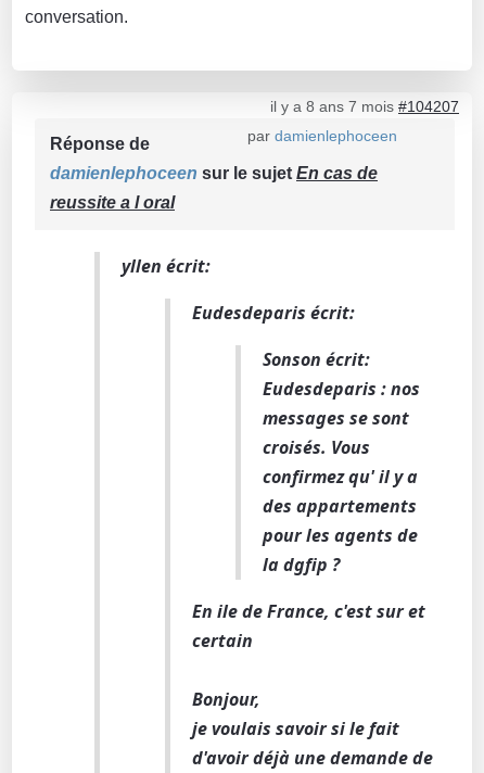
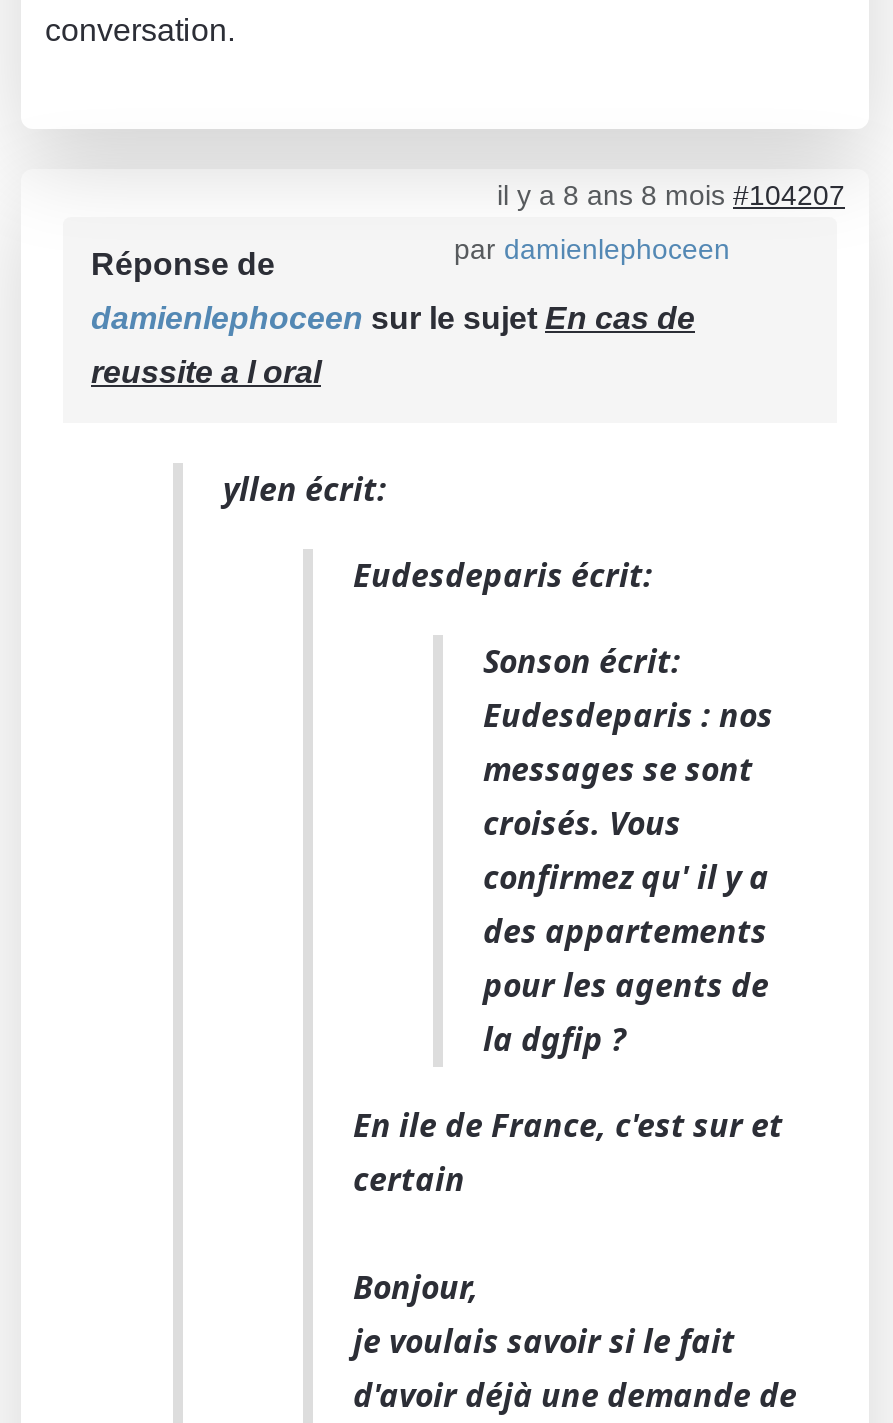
- il y a 8 ans 7 mois #104207
+ il y a 8 ans 8 mois #104207
